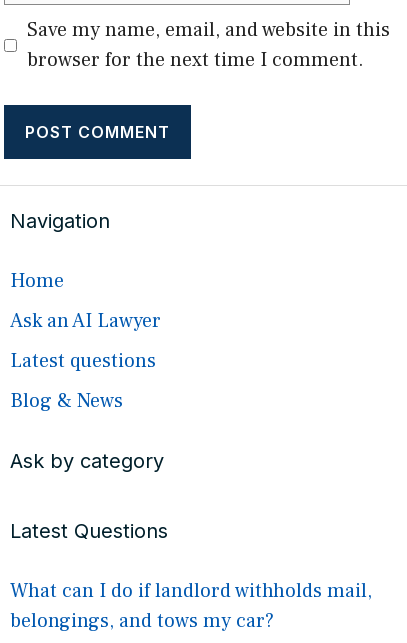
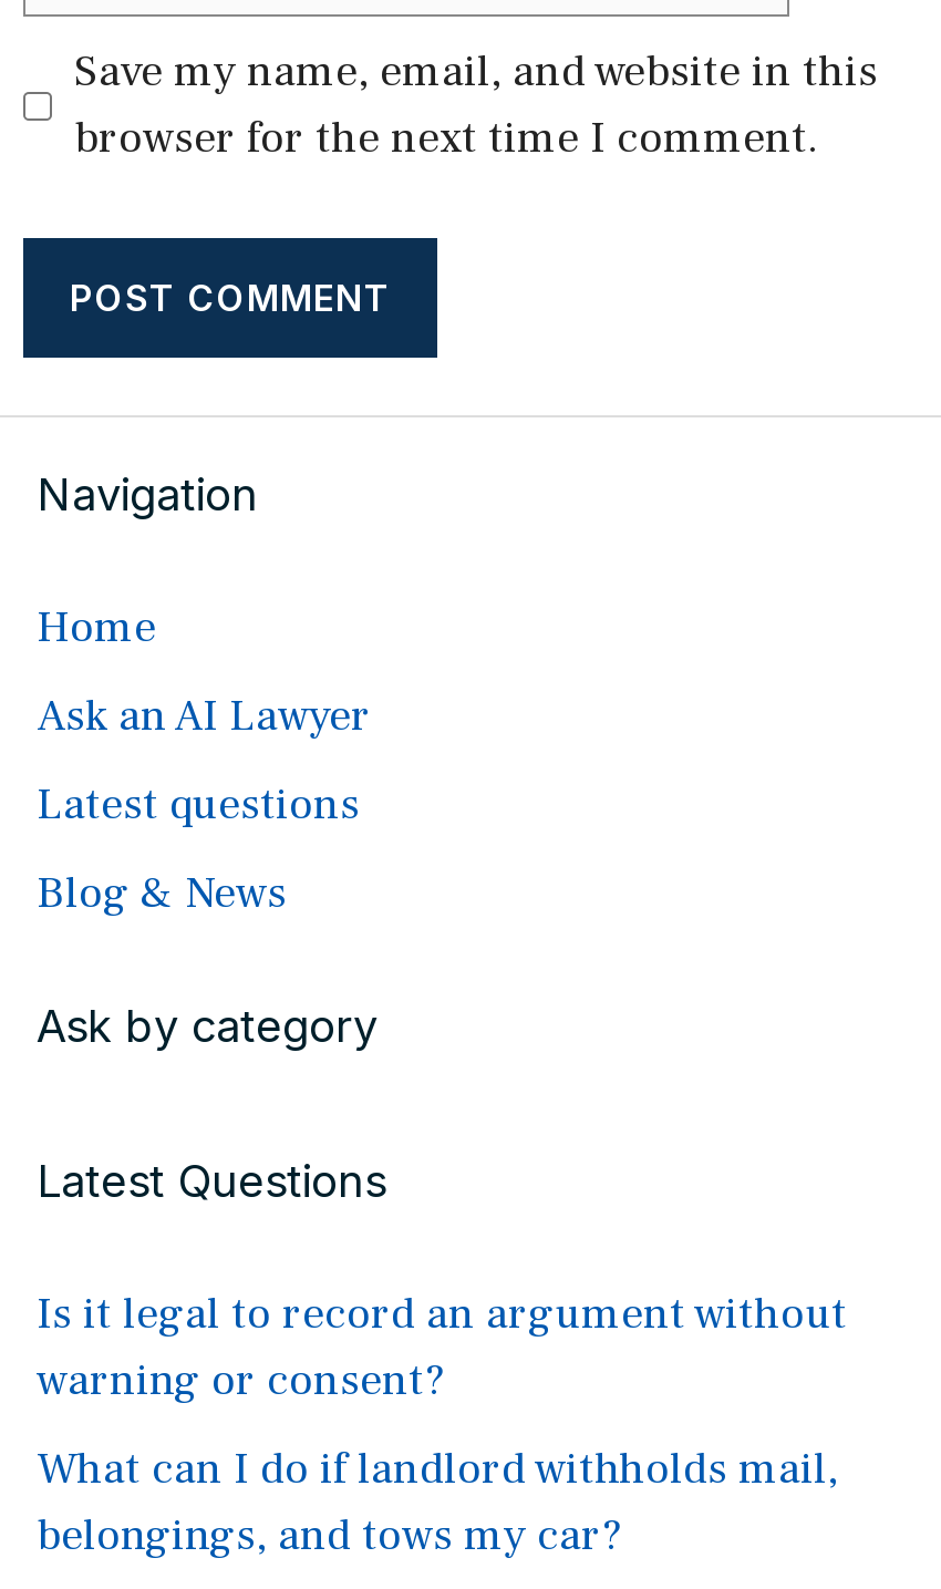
+ Is it legal to record an argument without
+ warning or consent?
